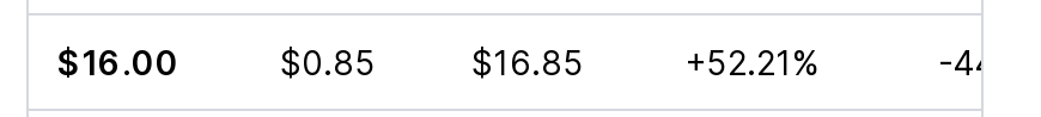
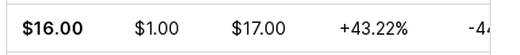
- $0.85
+ $1.00

- $16.85
+ $17.00

- +52.21%
+ +43.22%
